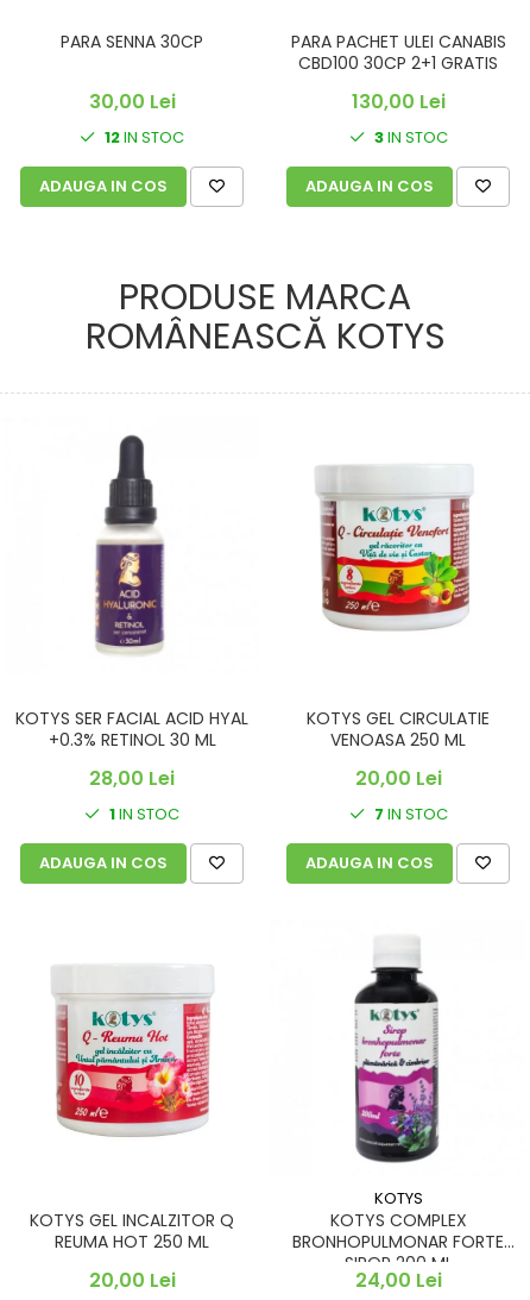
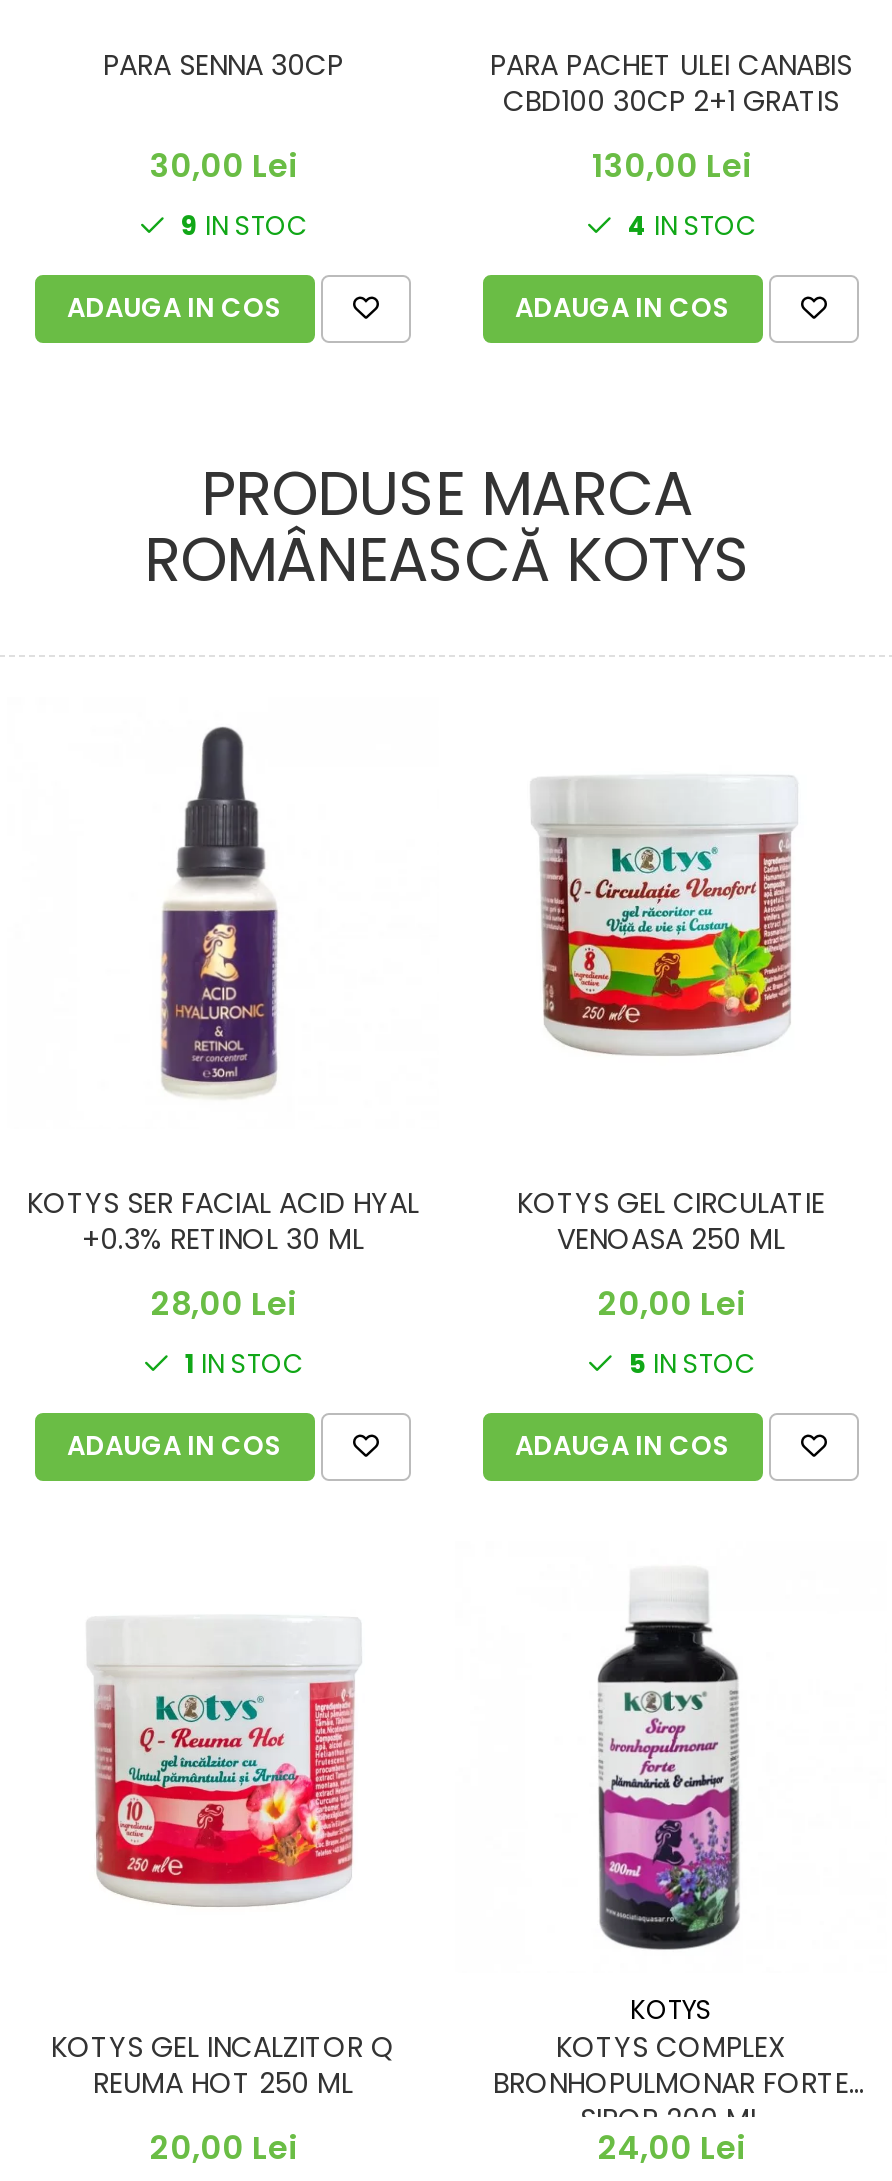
- 12 IN STOC
+ 9 IN STOC

- 3 IN STOC
+ 4 IN STOC

- 7 IN STOC
+ 5 IN STOC
